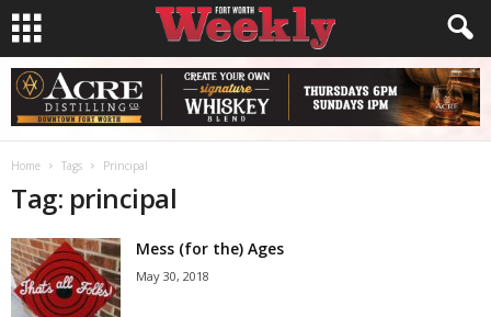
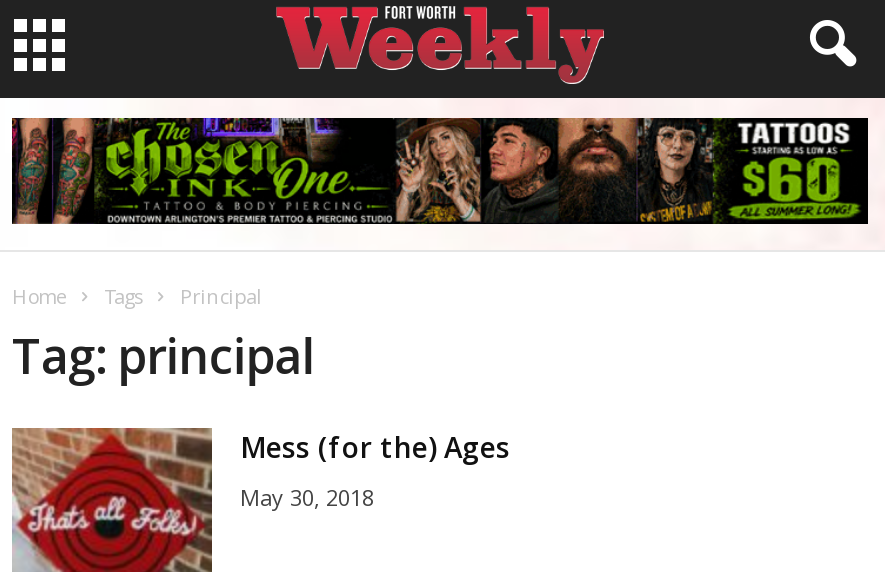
- [image]
+ [image]
